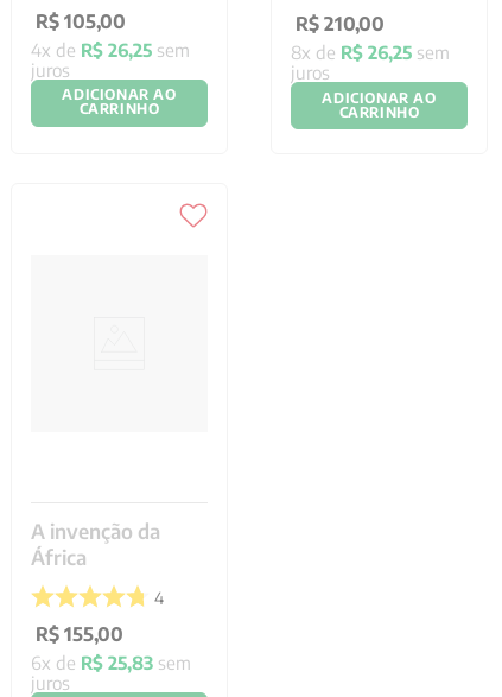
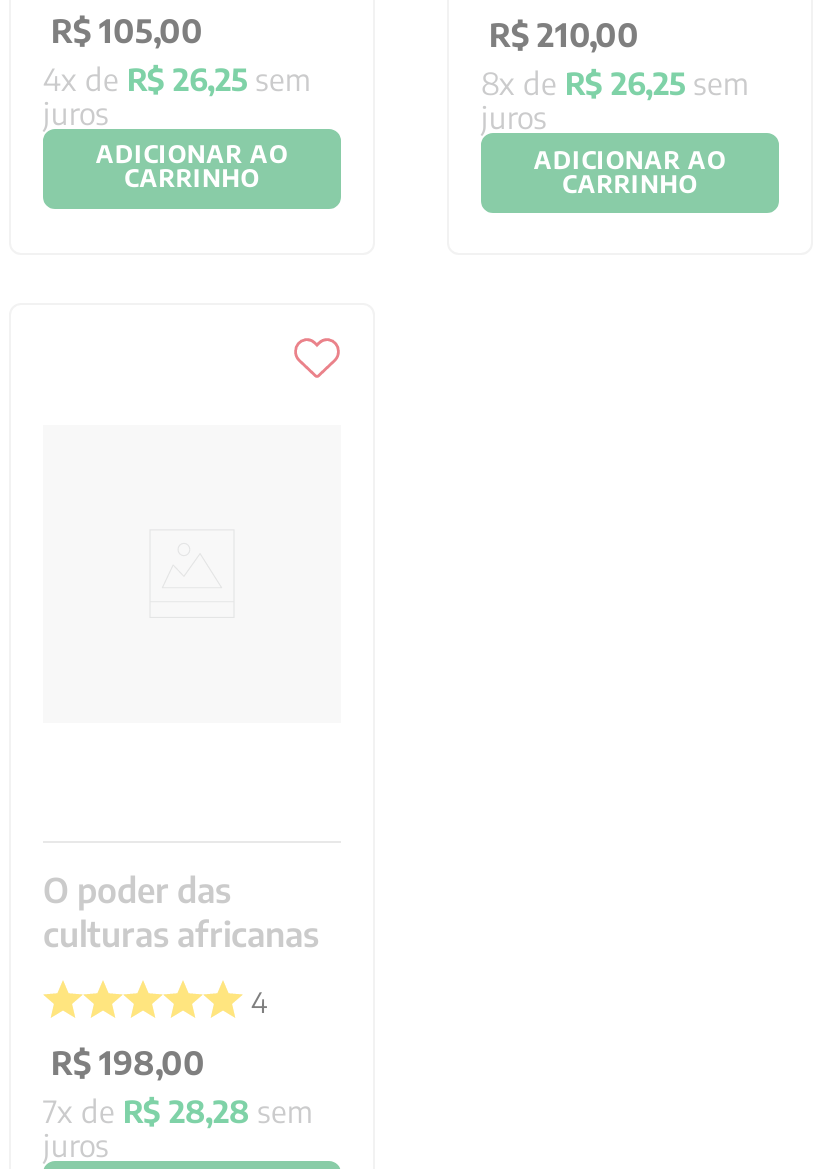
- A invenção da
- África
+ O poder das
+ culturas africanas

- R$ 155,00
+ R$ 198,00

- 6x de R$ 25,83 sem
+ 7x de R$ 28,28 sem
